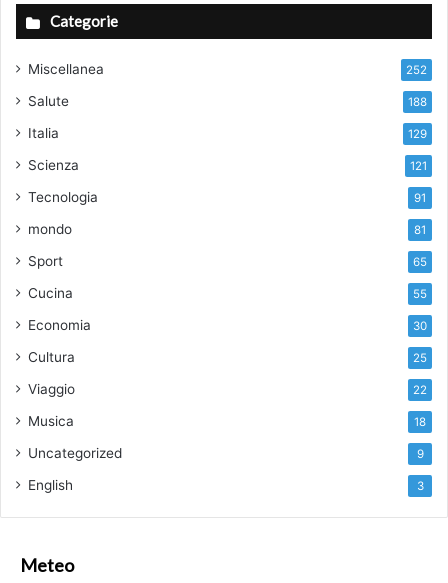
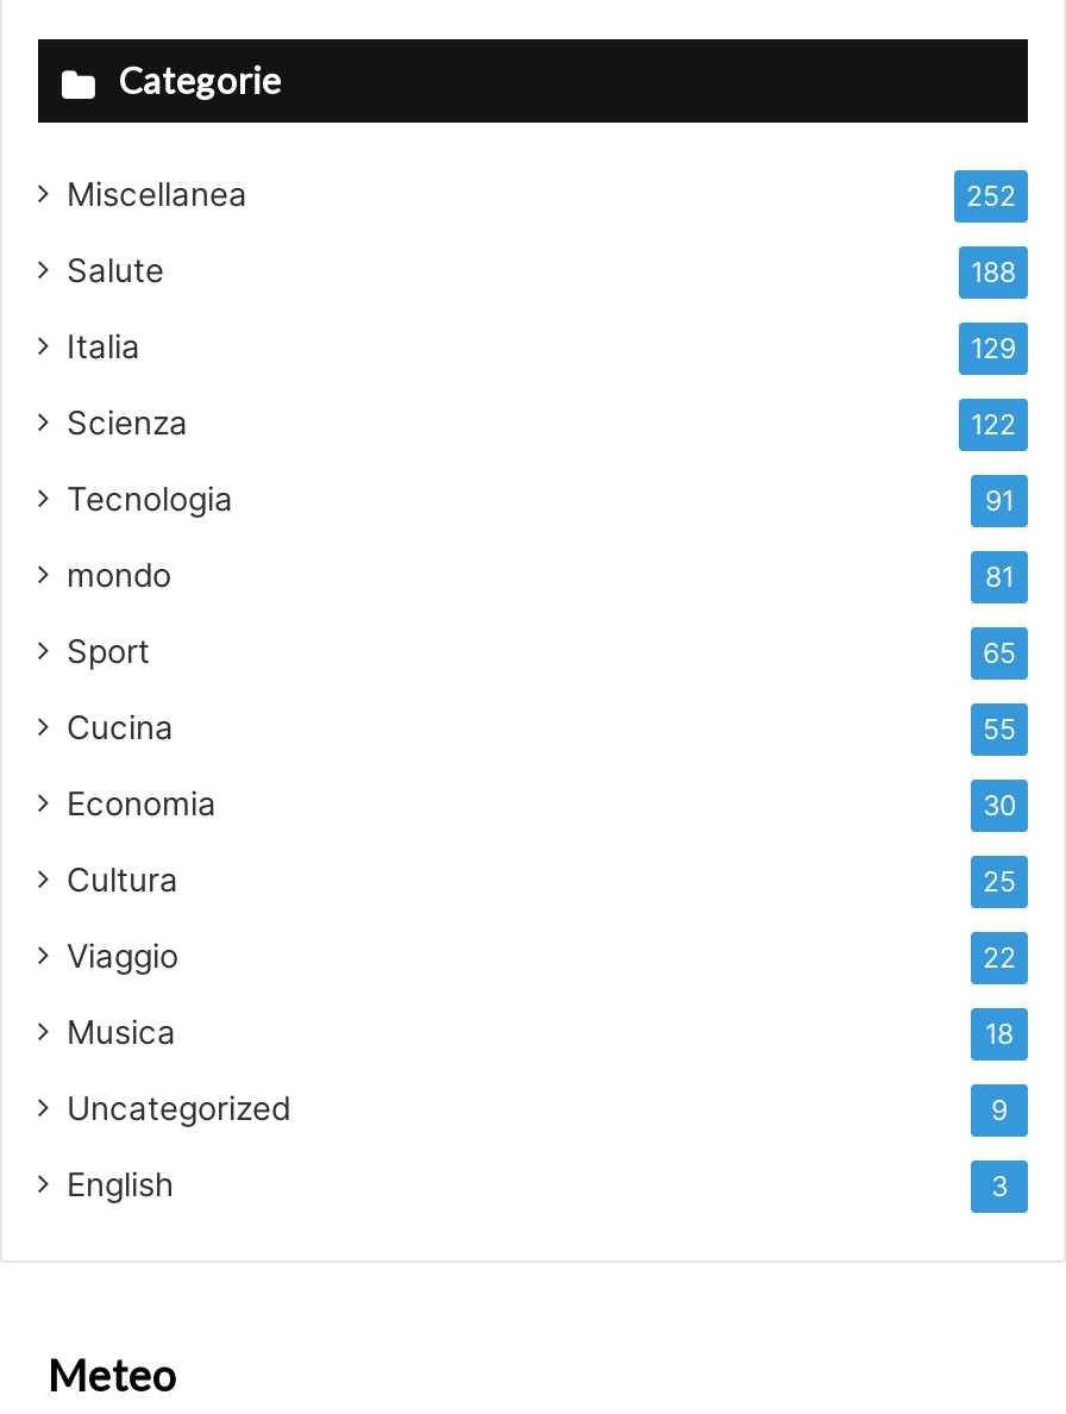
- 121
+ 122
